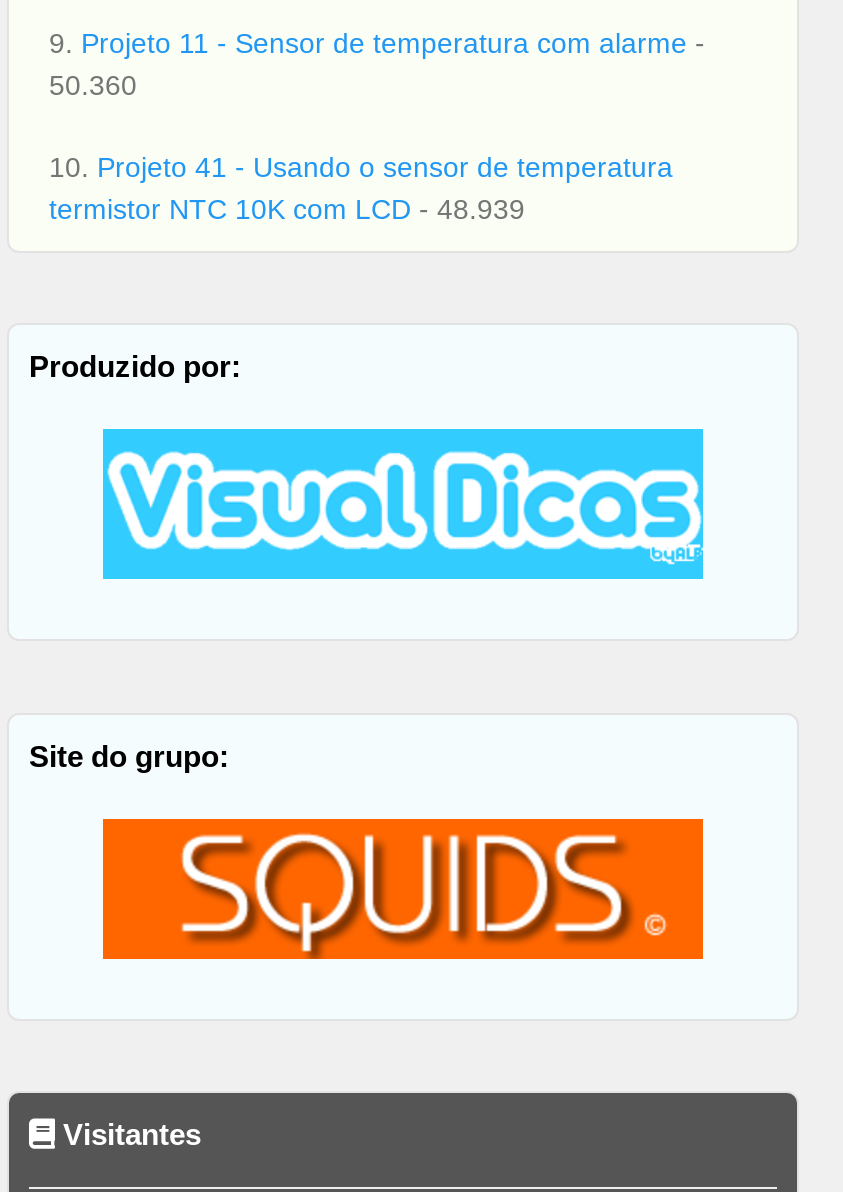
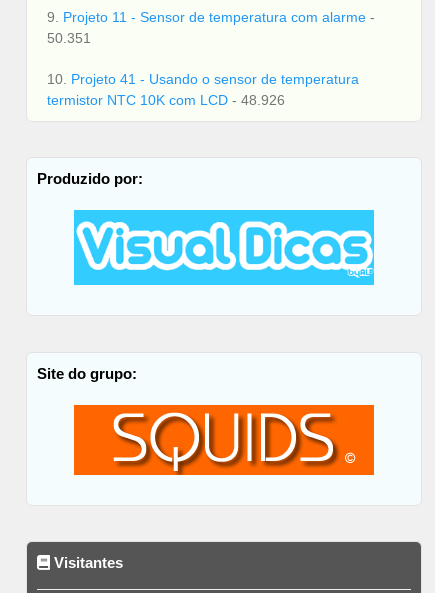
- 50.360
+ 50.351

- termistor NTC 10K com LCD - 48.939
+ termistor NTC 10K com LCD - 48.926
